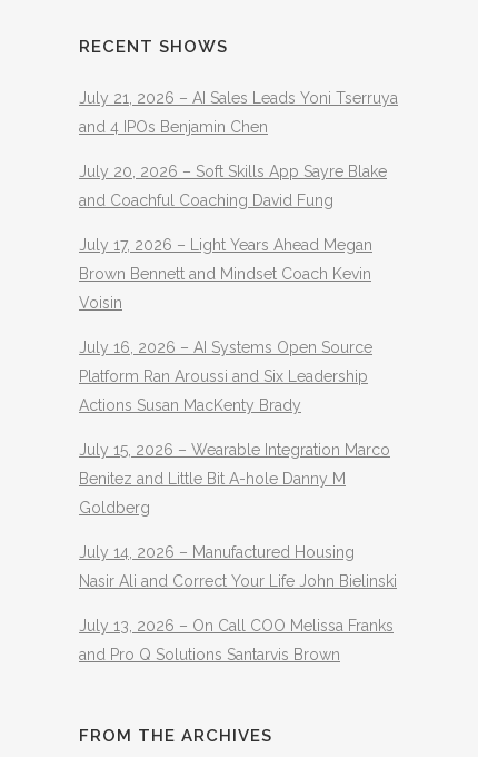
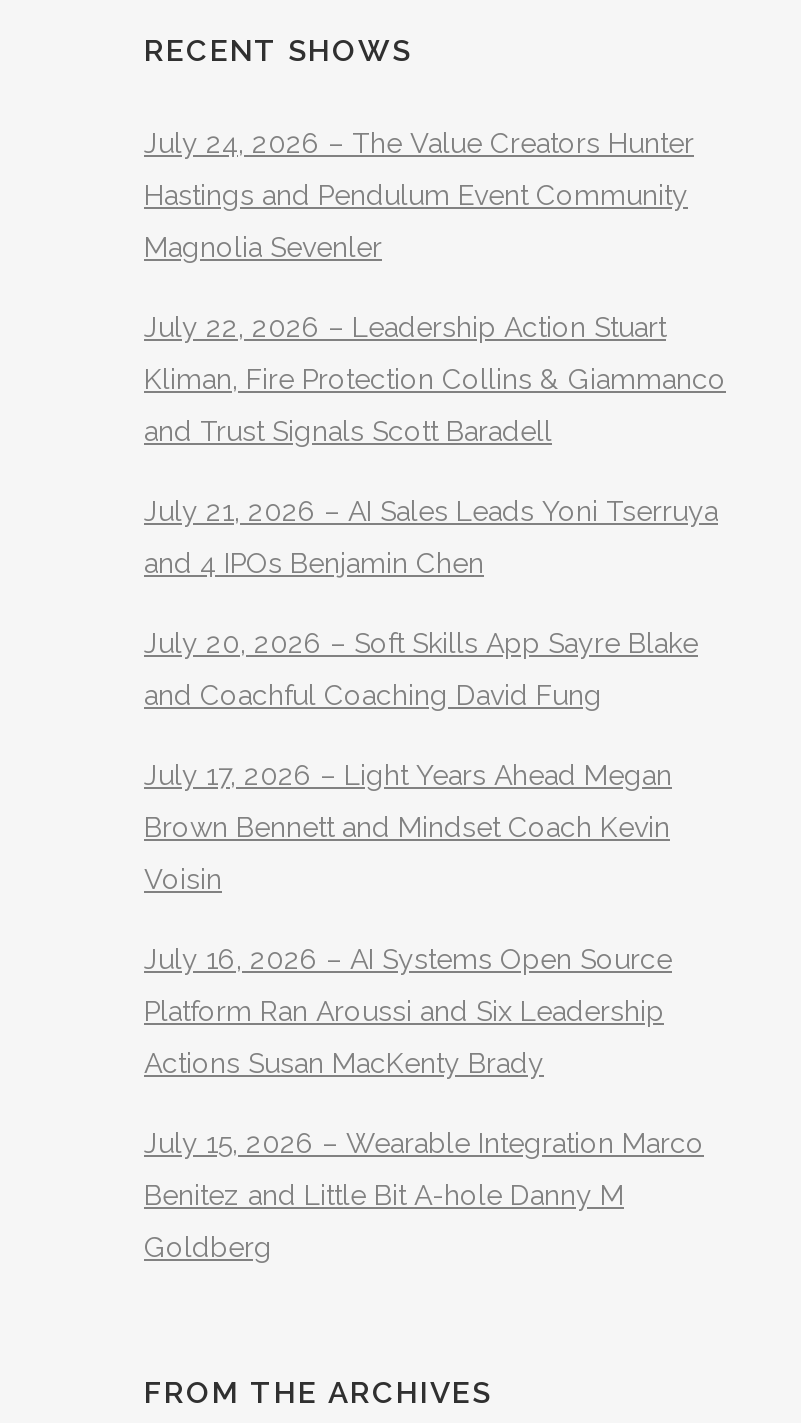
+ July 24, 2026 – The Value Creators Hunter
+ Hastings and Pendulum Event Community
+ Magnolia Sevenler
+ July 22, 2026 – Leadership Action Stuart
+ Kliman, Fire Protection Collins & Giammanco
+ and Trust Signals Scott Baradell

moved down: July 21, 2026 – AI Sales Leads Yoni Tserruya | and 4 IPOs Benjamin Chen | July 20, 2026 – Soft Skills App Sayre Blake | ... | Benitez and Little Bit A-hole Danny M | Goldberg

- July 14, 2026 – Manufactured Housing
- Nasir Ali and Correct Your Life John Bielinski
- July 13, 2026 – On Call COO Melissa Franks
- and Pro Q Solutions Santarvis Brown
